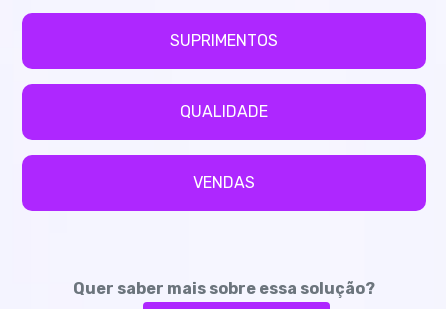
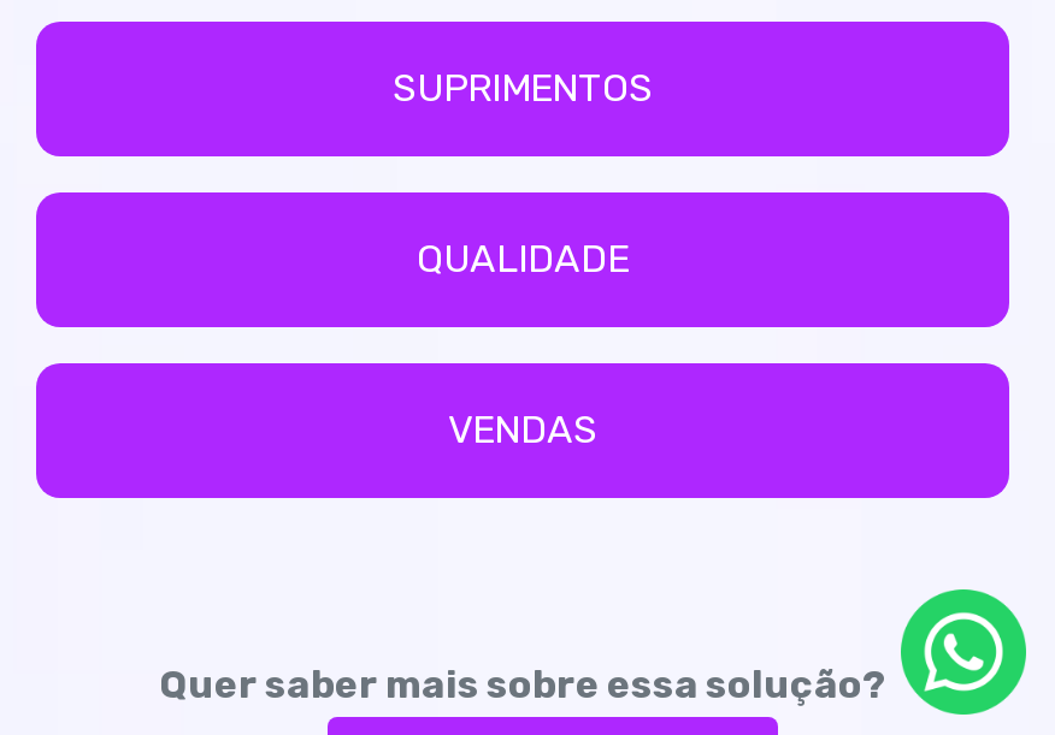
+ [image]
